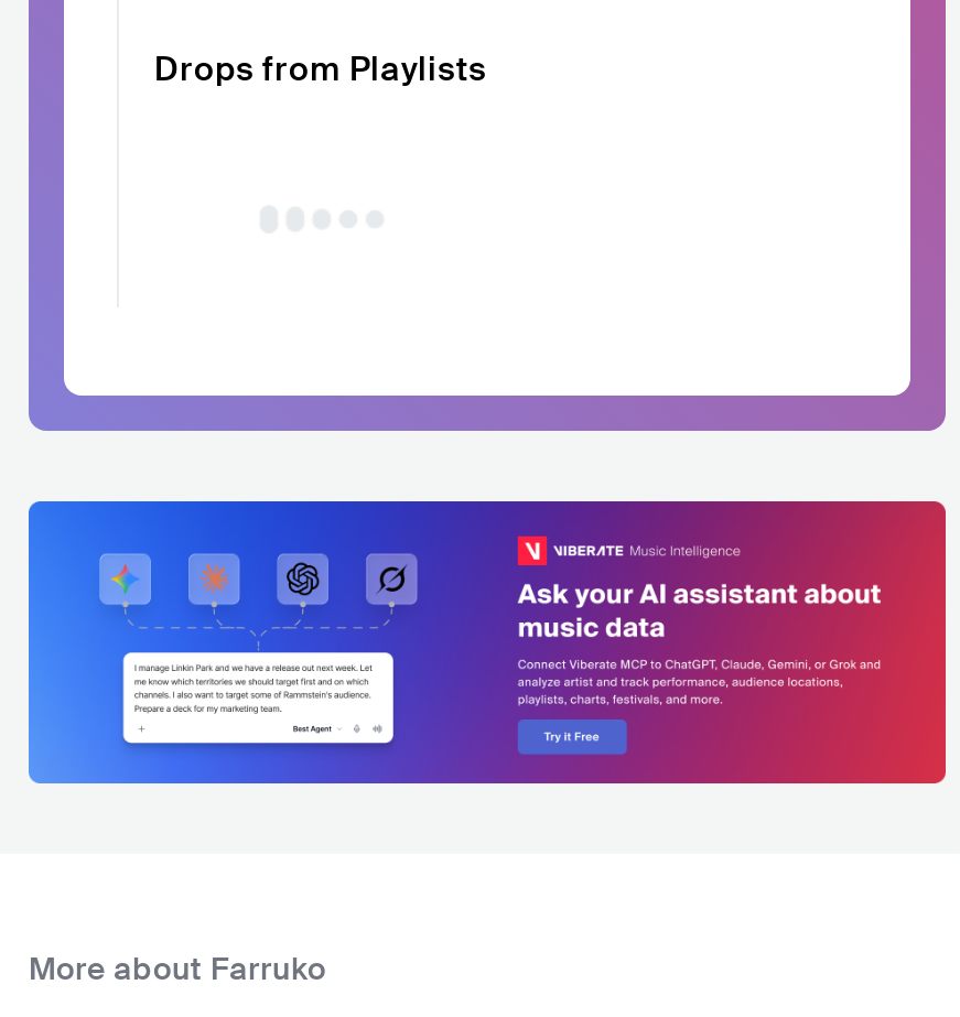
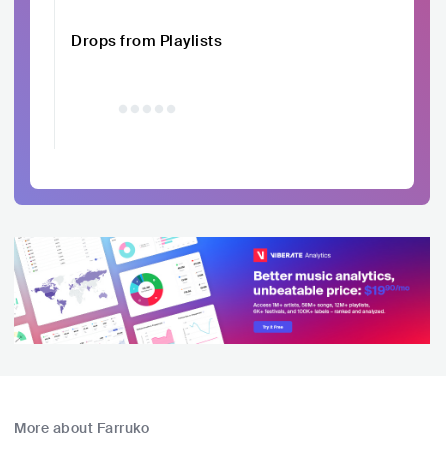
- [image]
+ [image]
